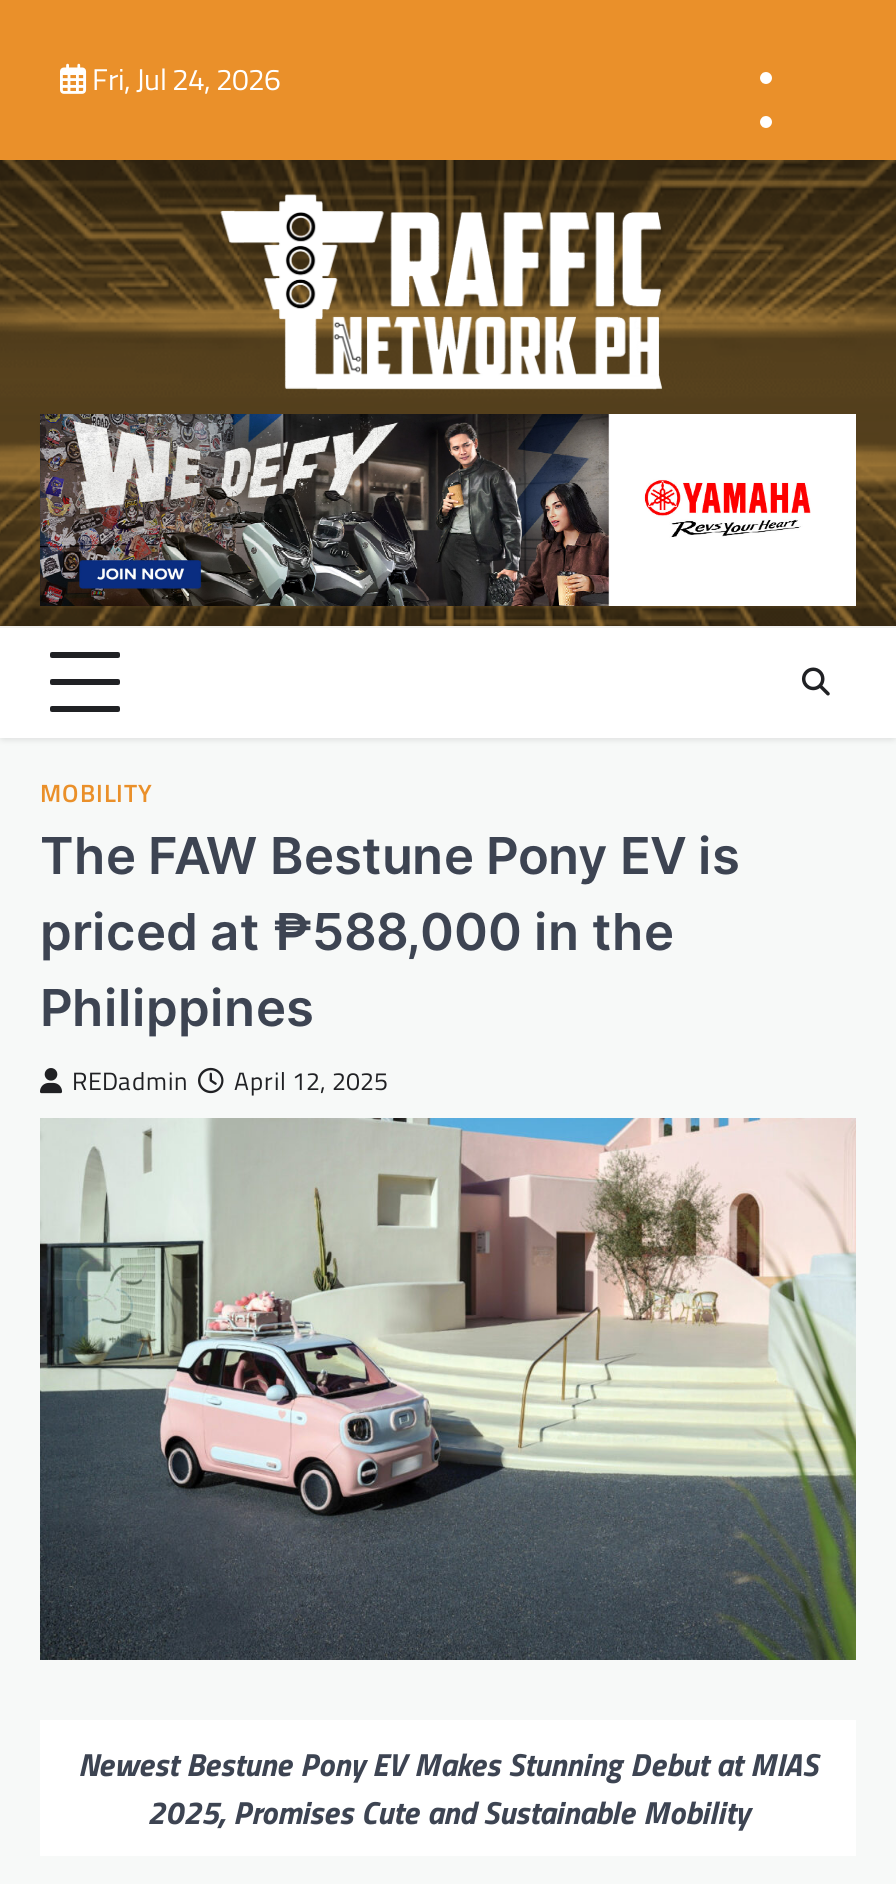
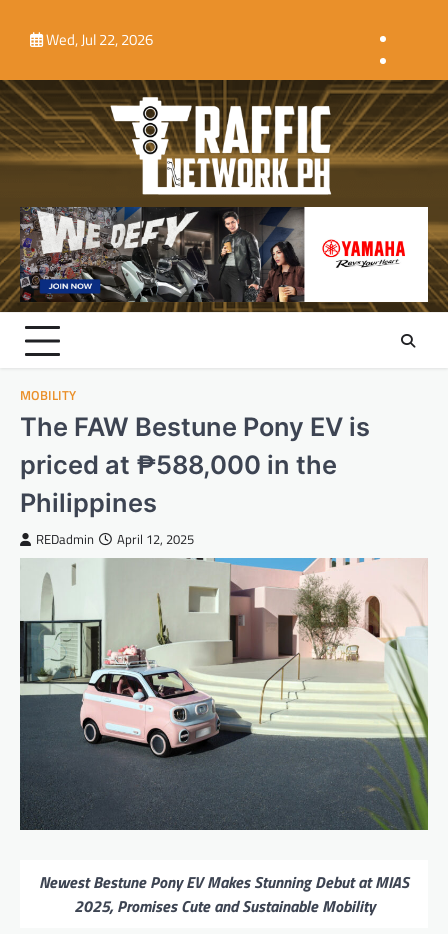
- Fri, Jul 24, 2026
+ Wed, Jul 22, 2026
